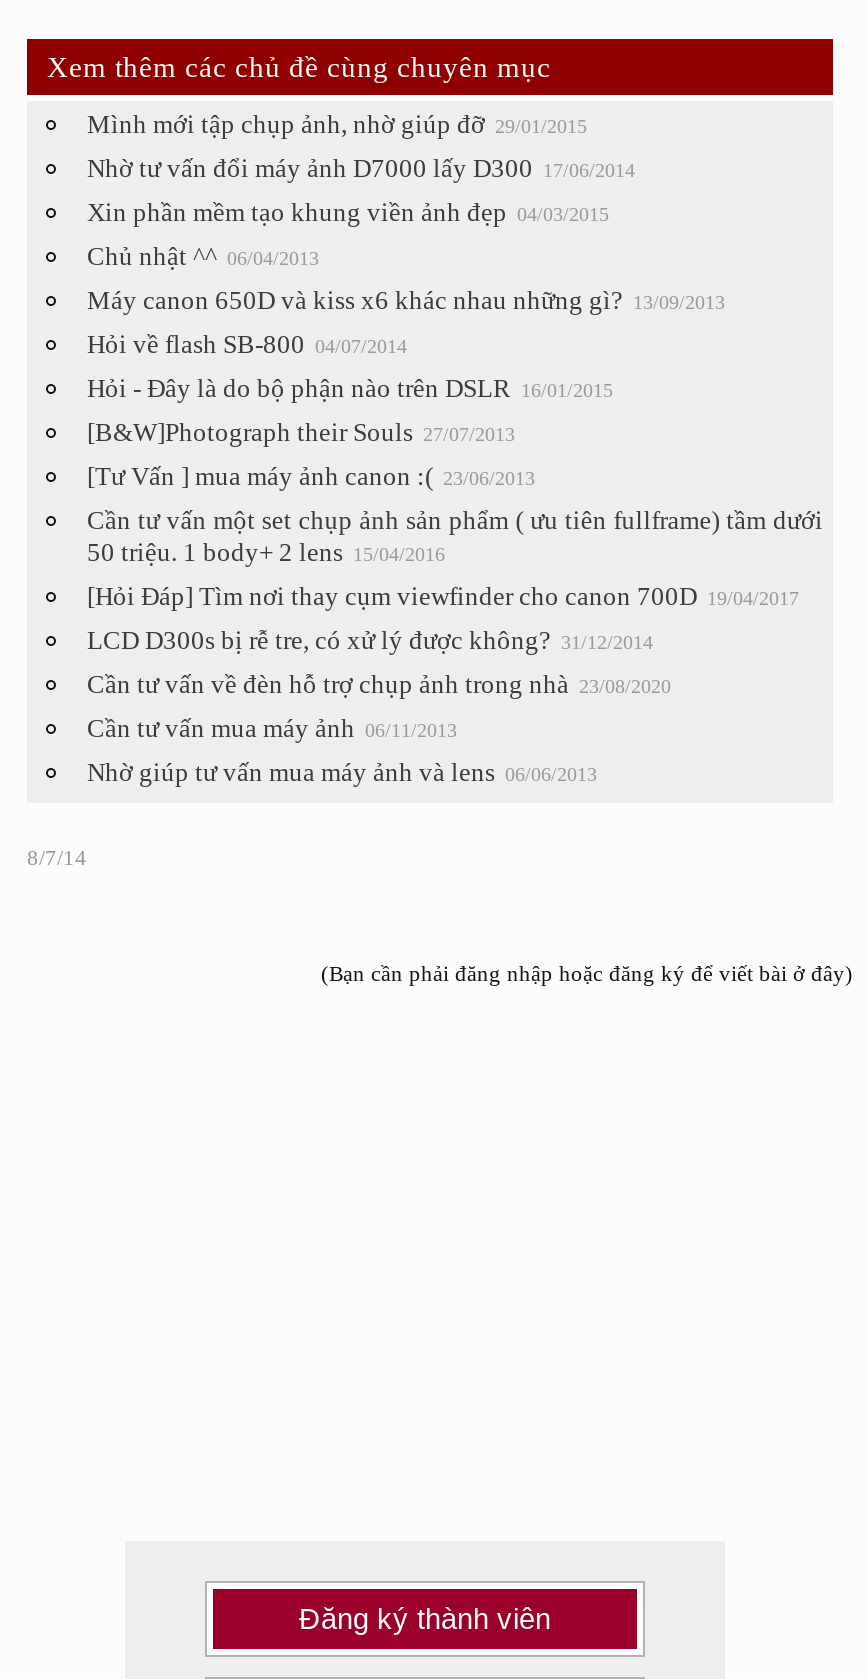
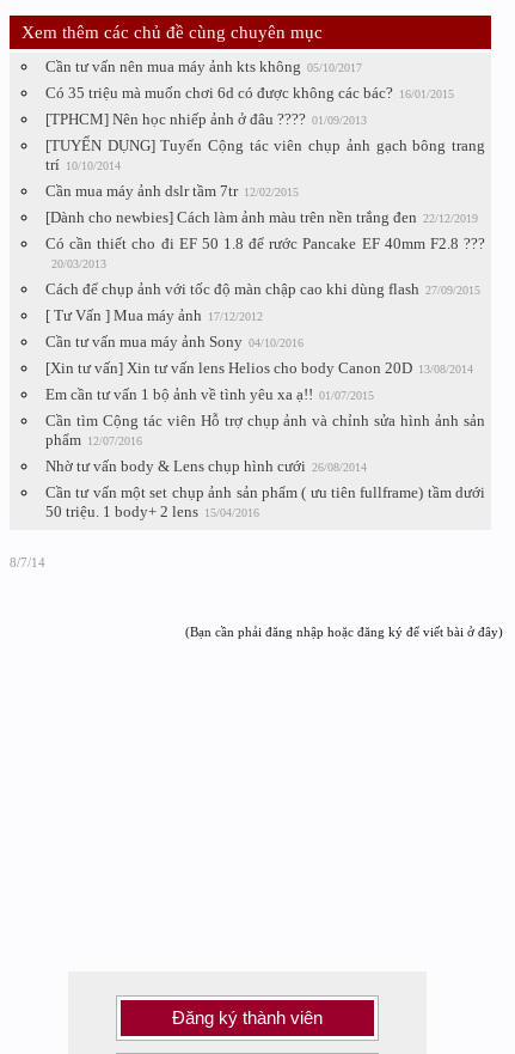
- Mình mới tập chụp ảnh, nhờ giúp đỡ 29/01/2015
- Nhờ tư vấn đổi máy ảnh D7000 lấy D300 17/06/2014
- Xin phần mềm tạo khung viền ảnh đẹp 04/03/2015
- Chủ nhật ^^ 06/04/2013
- Máy canon 650D và kiss x6 khác nhau những gì? 13/09/2013
- Hỏi về flash SB-800 04/07/2014
- Hỏi - Đây là do bộ phận nào trên DSLR 16/01/2015
- [B&W]Photograph their Souls 27/07/2013
- [Tư Vấn ] mua máy ảnh canon :( 23/06/2013
+ Cần tư vấn nên mua máy ảnh kts không 05/10/2017
+ Có 35 triệu mà muốn chơi 6d có được không các bác? 16/01/2015
+ [TPHCM] Nên học nhiếp ảnh ở đâu ???? 01/09/2013
+ [TUYỂN DỤNG] Tuyển Cộng tác viên chụp ảnh gạch bông trang
+ trí 10/10/2014
+ Cần mua máy ảnh dslr tầm 7tr 12/02/2015
+ [Dành cho newbies] Cách làm ảnh màu trên nền trắng đen 22/12/2019
+ Có cần thiết cho đi EF 50 1.8 để rước Pancake EF 40mm F2.8 ???
+ 20/03/2013
+ Cách để chụp ảnh với tốc độ màn chập cao khi dùng flash 27/09/2015
+ [ Tư Vấn ] Mua máy ảnh 17/12/2012
+ Cần tư vấn mua máy ảnh Sony 04/10/2016
+ [Xin tư vấn] Xin tư vấn lens Helios cho body Canon 20D 13/08/2014
+ Em cần tư vấn 1 bộ ảnh về tình yêu xa ạ!! 01/07/2015
+ Cần tìm Cộng tác viên Hỗ trợ chụp ảnh và chỉnh sửa hình ảnh sản
+ phẩm 12/07/2016
+ Nhờ tư vấn body & Lens chụp hình cưới 26/08/2014

moved down: Cần tư vấn một set chụp ảnh sản phẩm ( ưu tiên fullframe) tầm dưới | 50 triệu. 1 body+ 2 lens 15/04/2016

- [Hỏi Đáp] Tìm nơi thay cụm viewfinder cho canon 700D 19/04/2017
- LCD D300s bị rễ tre, có xử lý được không? 31/12/2014
- Cần tư vấn về đèn hỗ trợ chụp ảnh trong nhà 23/08/2020
- Cần tư vấn mua máy ảnh 06/11/2013
- Nhờ giúp tư vấn mua máy ảnh và lens 06/06/2013
